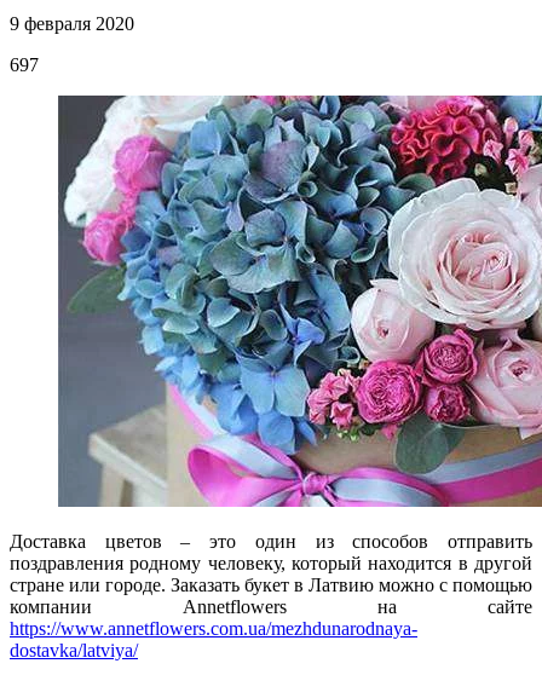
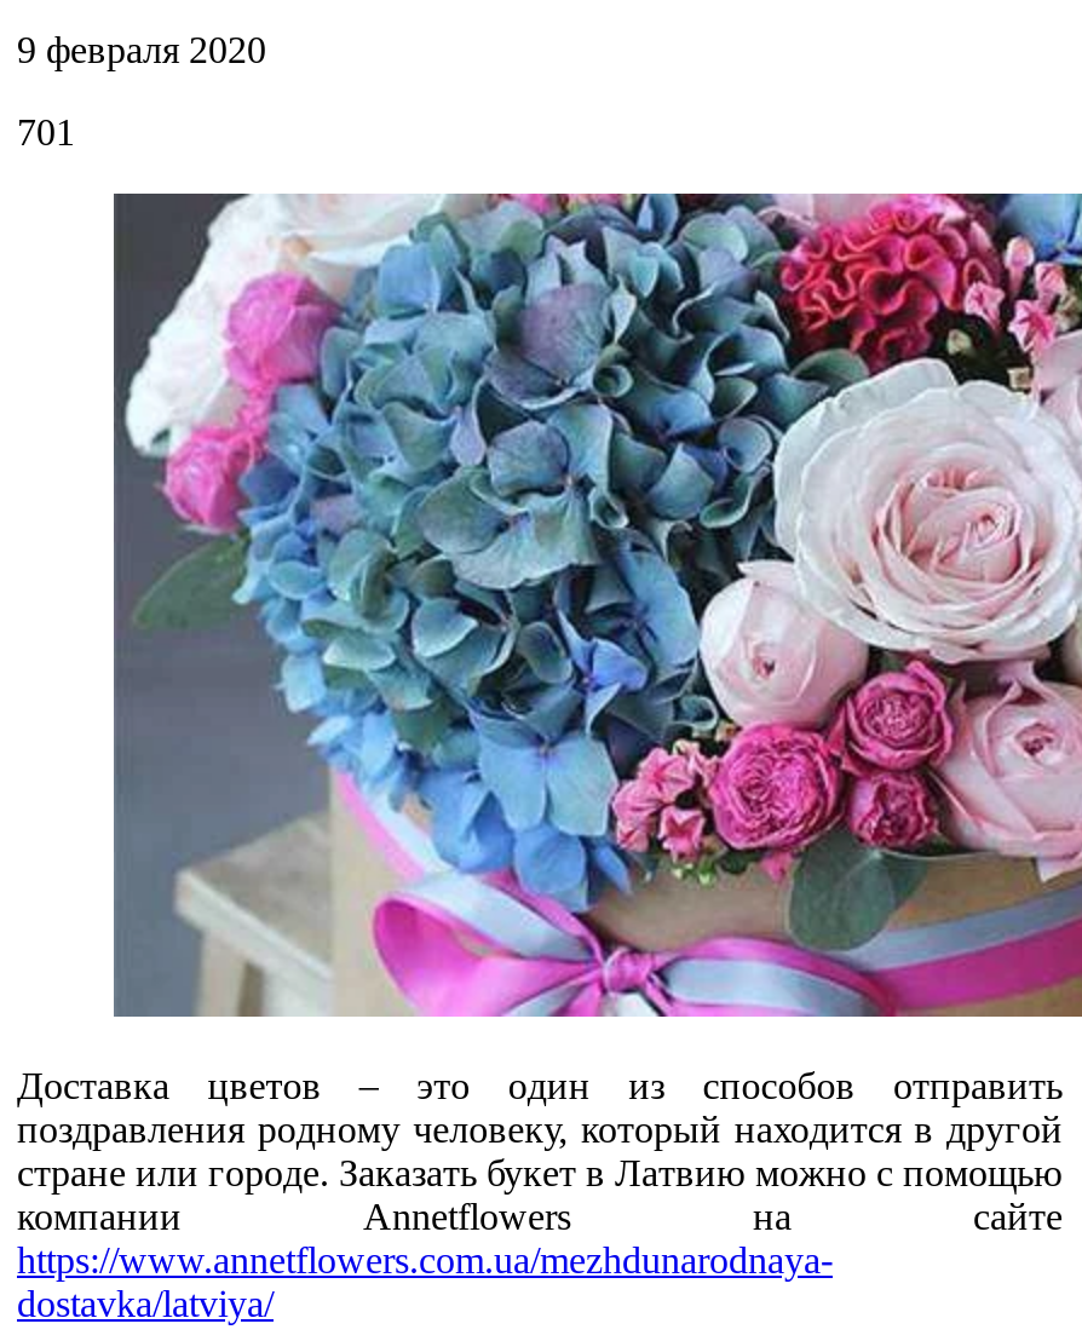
- 697
+ 701
